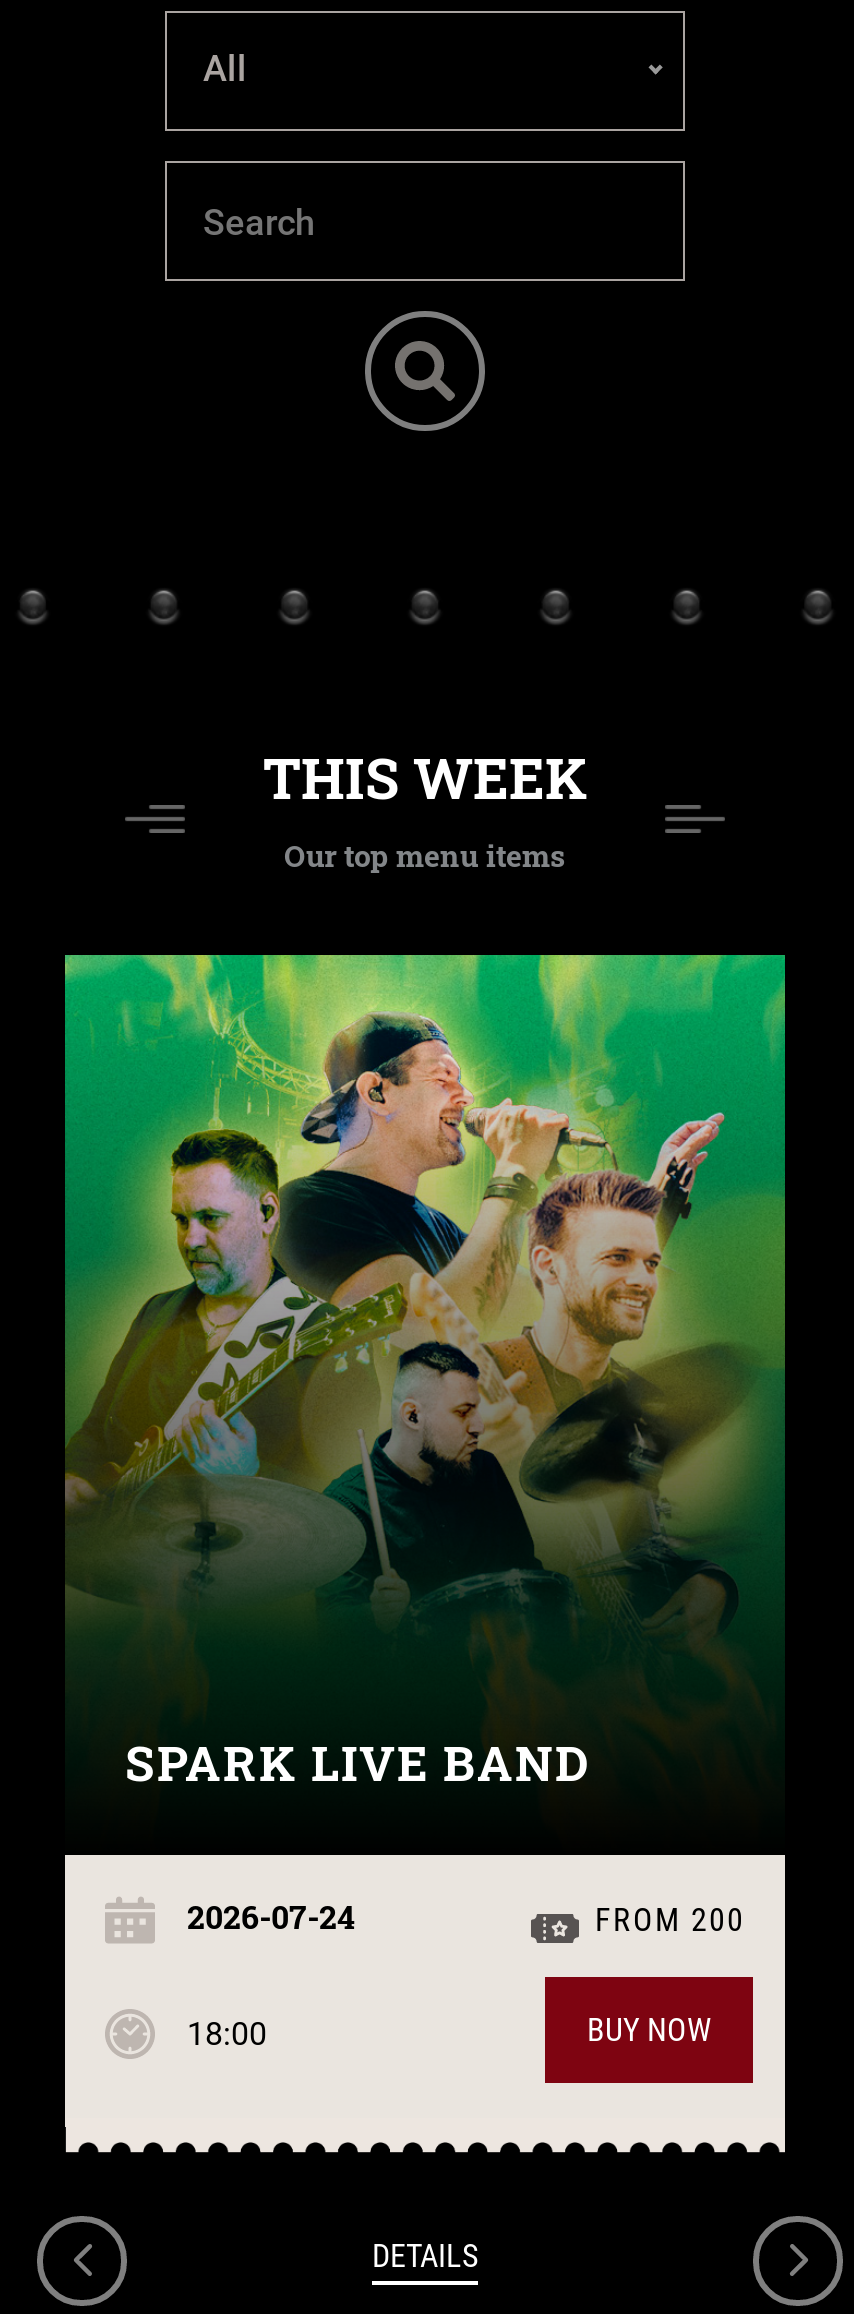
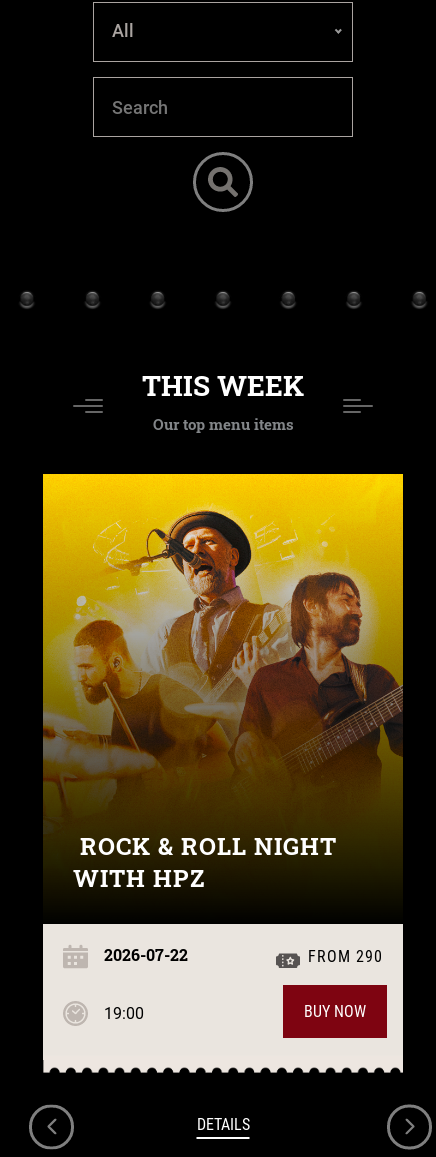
- [image]
- SPARK LIVE BAND
+ [image]
+ ROCK & ROLL NIGHT
+ WITH HPZ

- 2026-07-24
+ 2026-07-22

- FROM 200
+ FROM 290

- 18:00
+ 19:00
